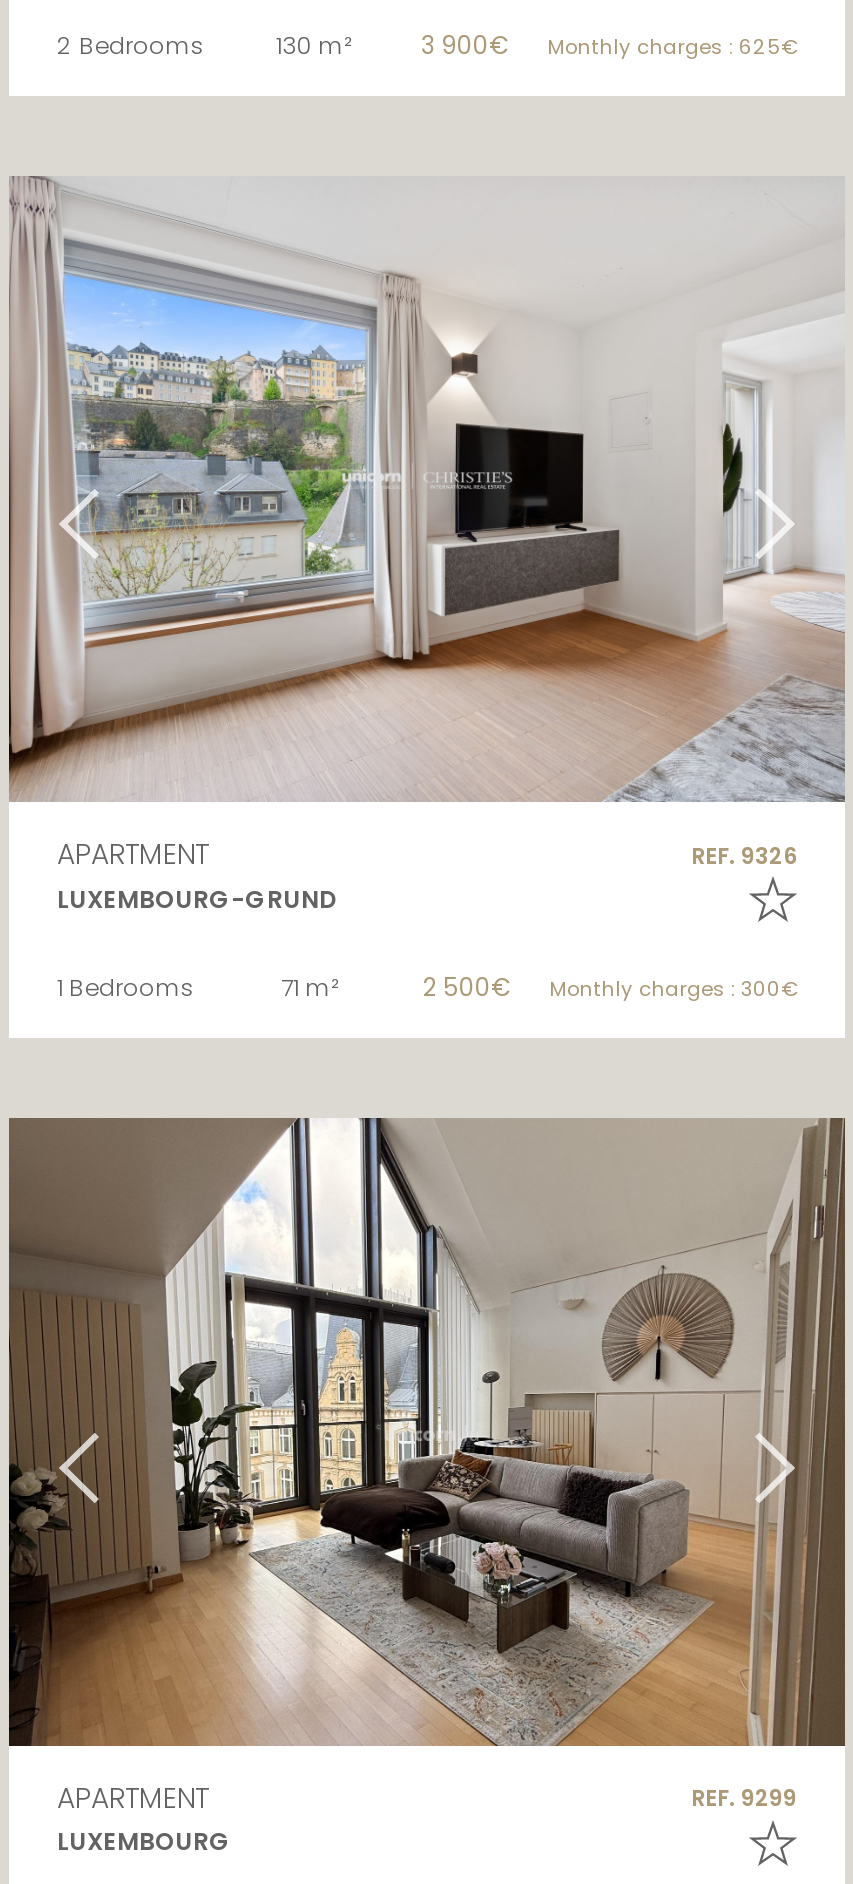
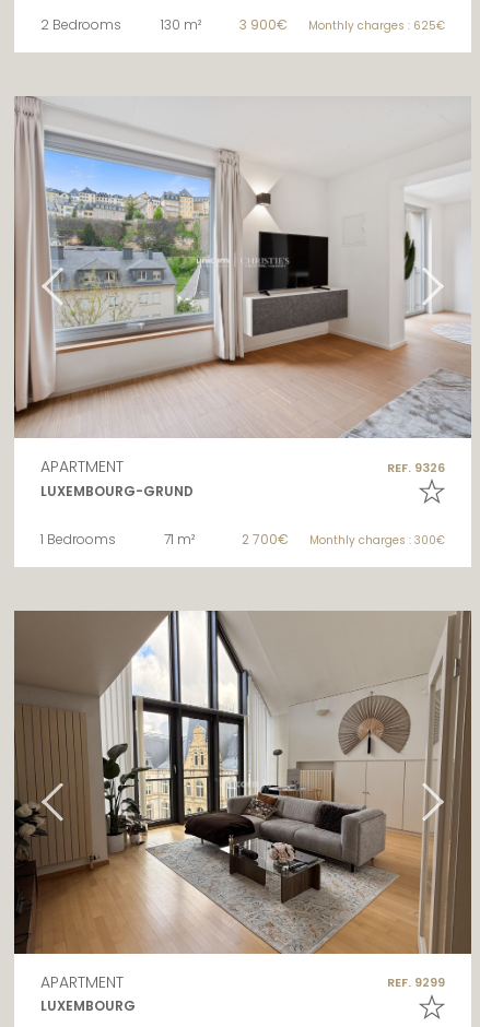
- 2 500€ Monthly charges : 300€
+ 2 700€ Monthly charges : 300€
